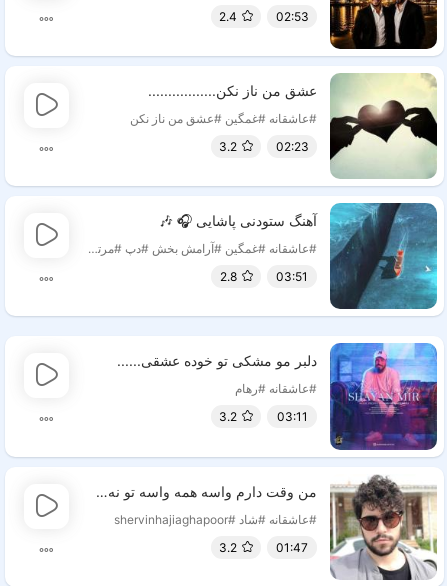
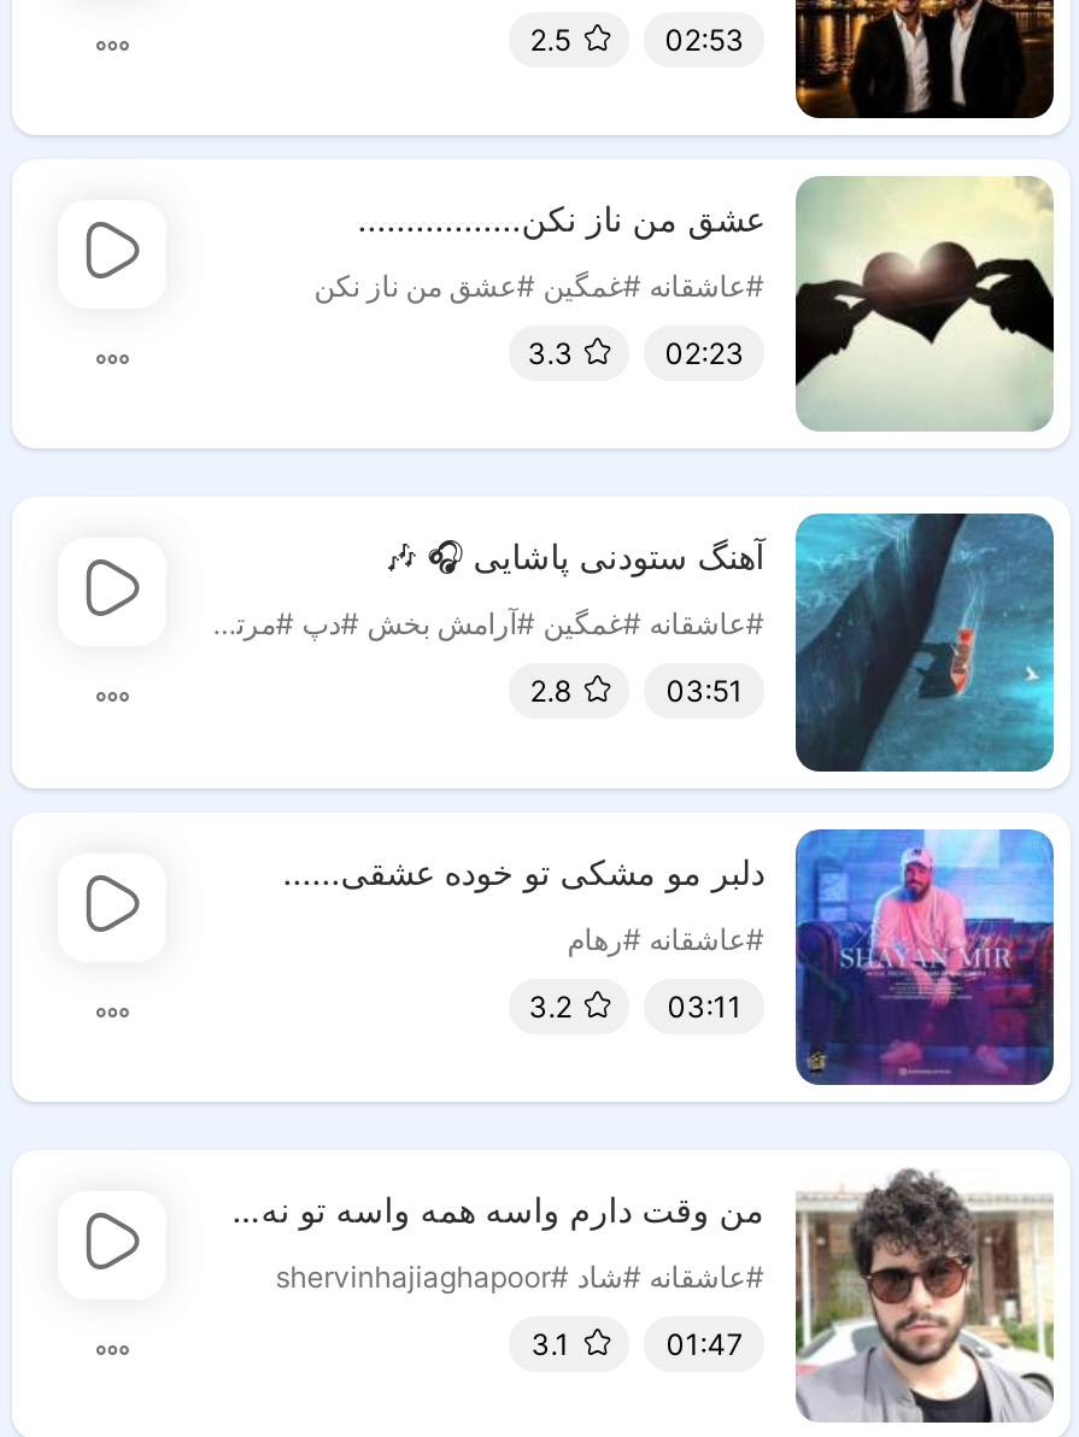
- 2.4
+ 2.5

- 3.2
+ 3.3

- 3.2
+ 3.1
